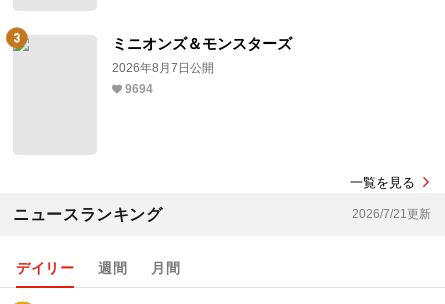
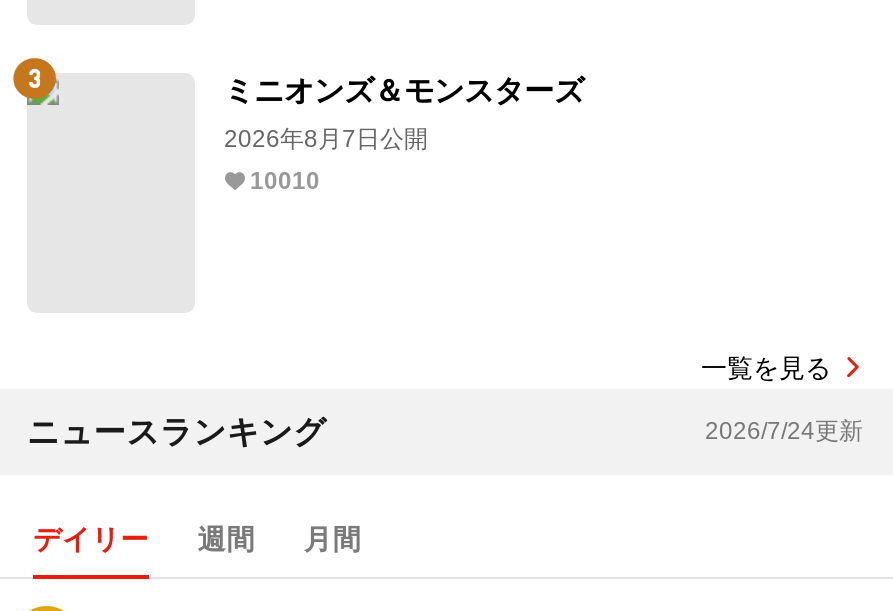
- 9694
+ 10010

- 2026/7/21更新
+ 2026/7/24更新
